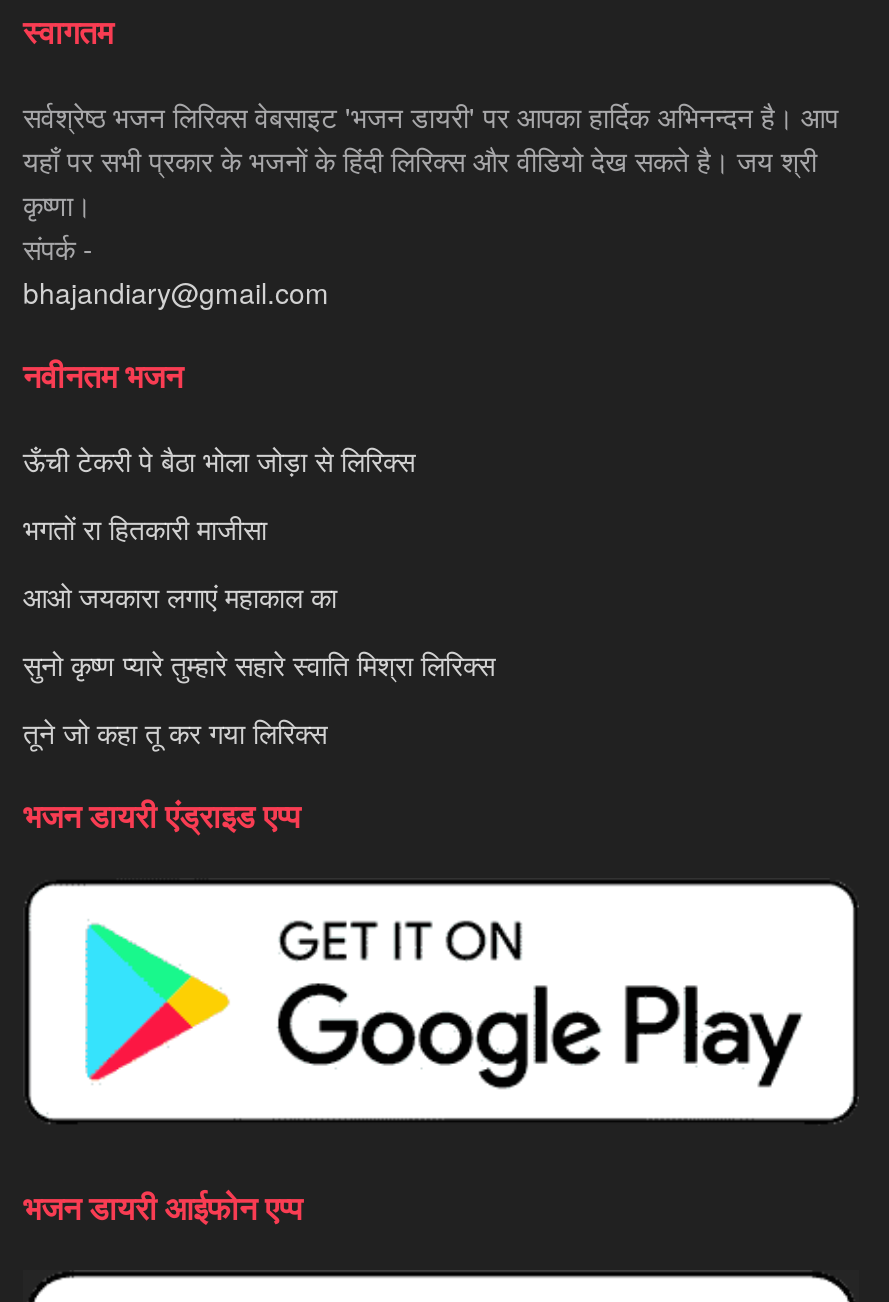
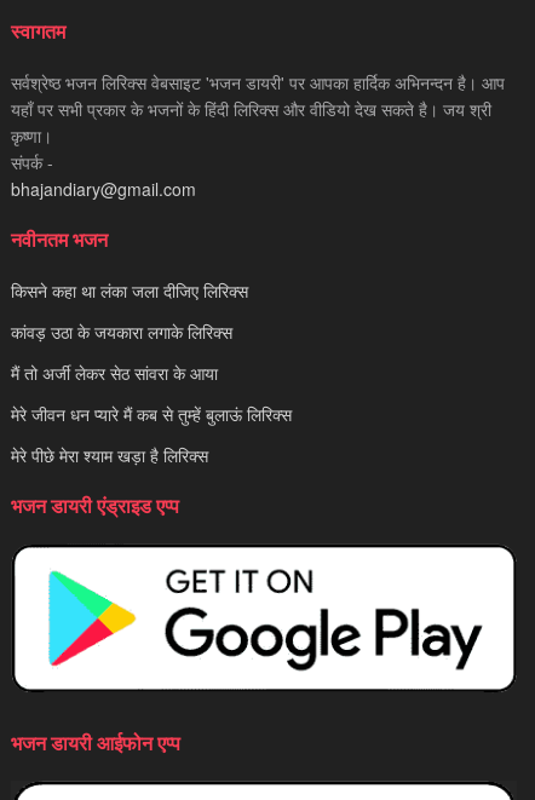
- ऊँची टेकरी पे बैठा भोला जोड़ा से लिरिक्स
+ किसने कहा था लंका जला दीजिए लिरिक्स

- भगतों रा हितकारी माजीसा
+ कांवड़ उठा के जयकारा लगाके लिरिक्स

- आओ जयकारा लगाएं महाकाल का
+ मैं तो अर्जी लेकर सेठ सांवरा के आया

- सुनो कृष्ण प्यारे तुम्हारे सहारे स्वाति मिश्रा लिरिक्स
+ मेरे जीवन धन प्यारे मैं कब से तुम्हें बुलाऊं लिरिक्स

- तूने जो कहा तू कर गया लिरिक्स
+ मेरे पीछे मेरा श्याम खड़ा है लिरिक्स
